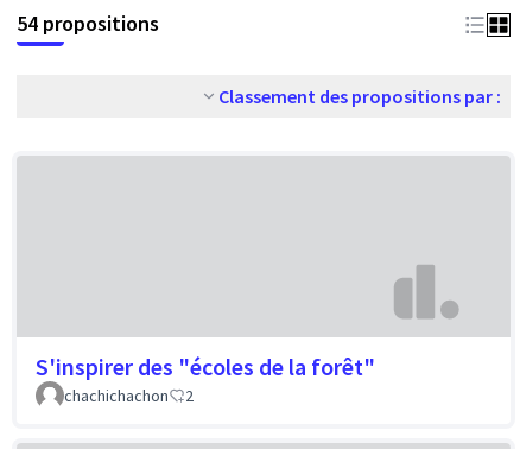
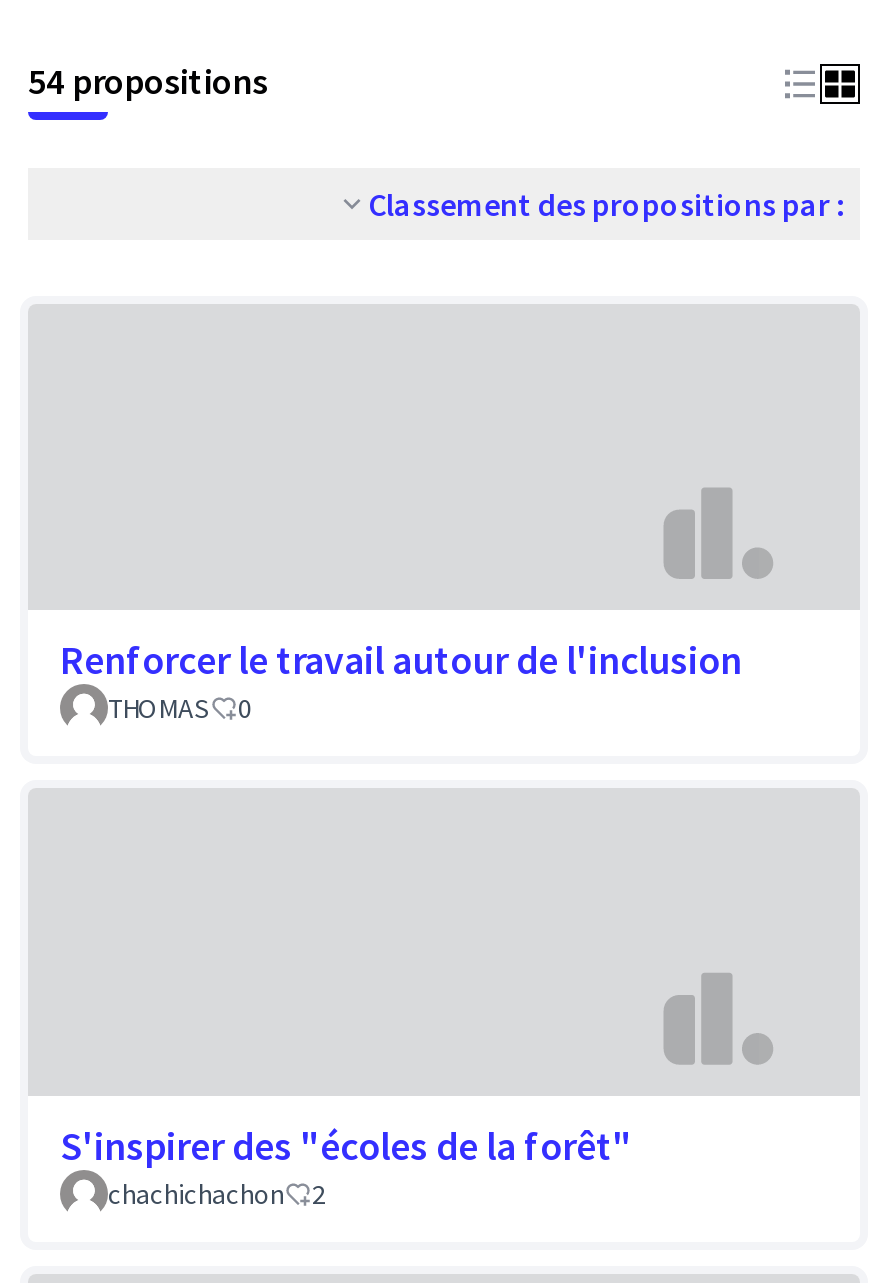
+ Renforcer le travail autour de l'inclusion
+ THOMAS
+ 0
